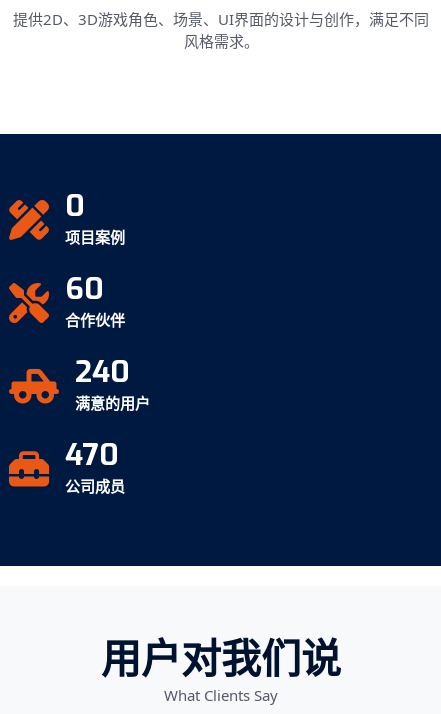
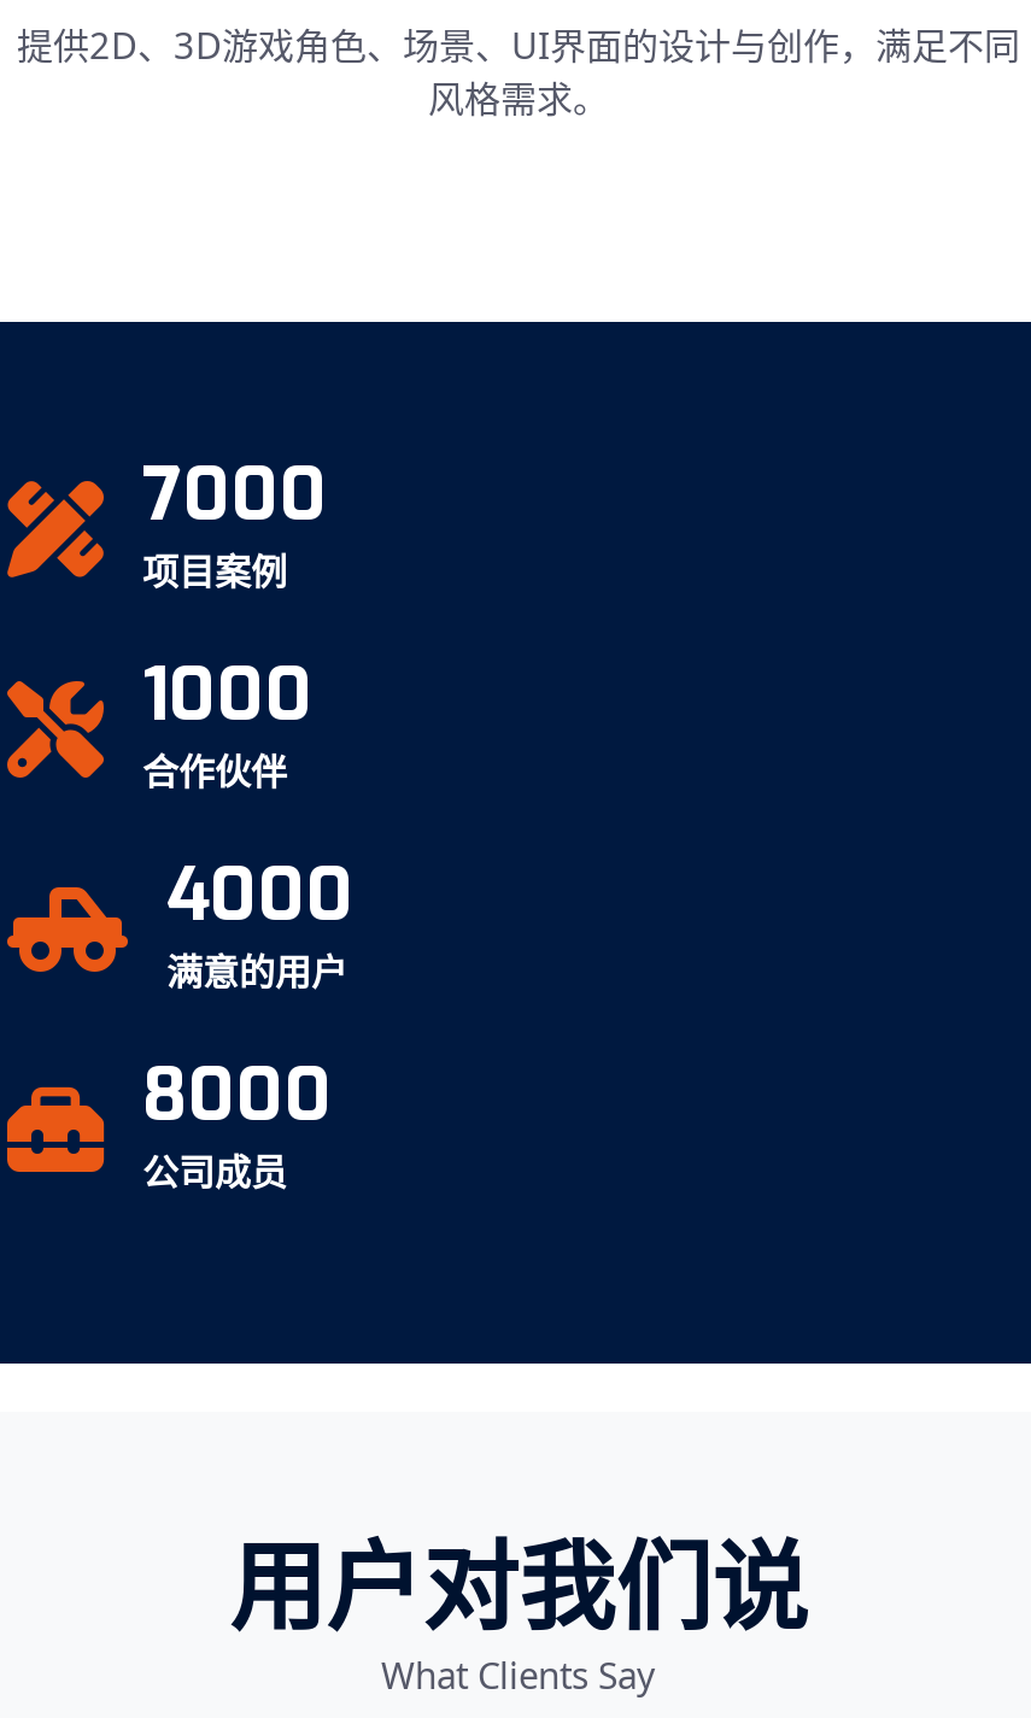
- 0
+ 7000

- 60
+ 1000

- 240
+ 4000

- 470
+ 8000
